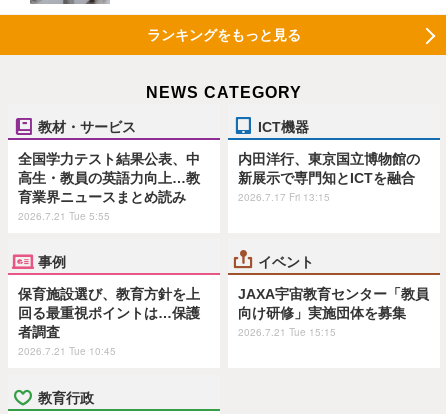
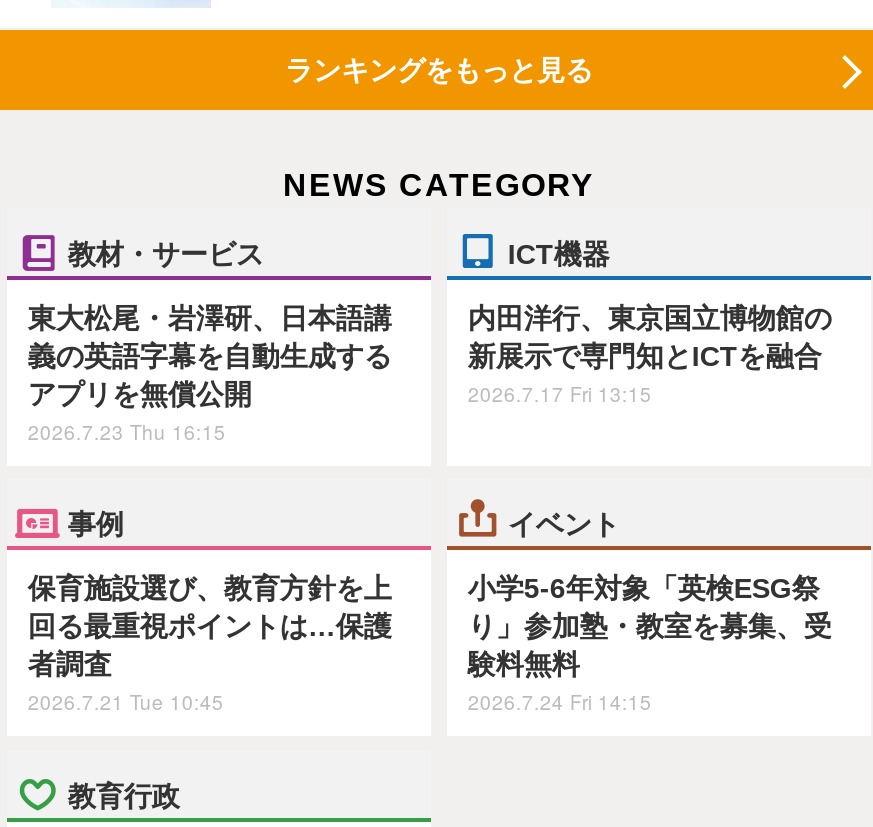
- 全国学力テスト結果公表、中
- 高生・教員の英語力向上…教
- 育業界ニュースまとめ読み
- 2026.7.21 Tue 5:55
+ 東大松尾・岩澤研、日本語講
+ 義の英語字幕を自動生成する
+ アプリを無償公開
+ 2026.7.23 Thu 16:15

- JAXA宇宙教育センター「教員
- 向け研修」実施団体を募集
- 2026.7.21 Tue 15:15
+ 小学5-6年対象「英検ESG祭
+ り」参加塾・教室を募集、受
+ 験料無料
+ 2026.7.24 Fri 14:15
